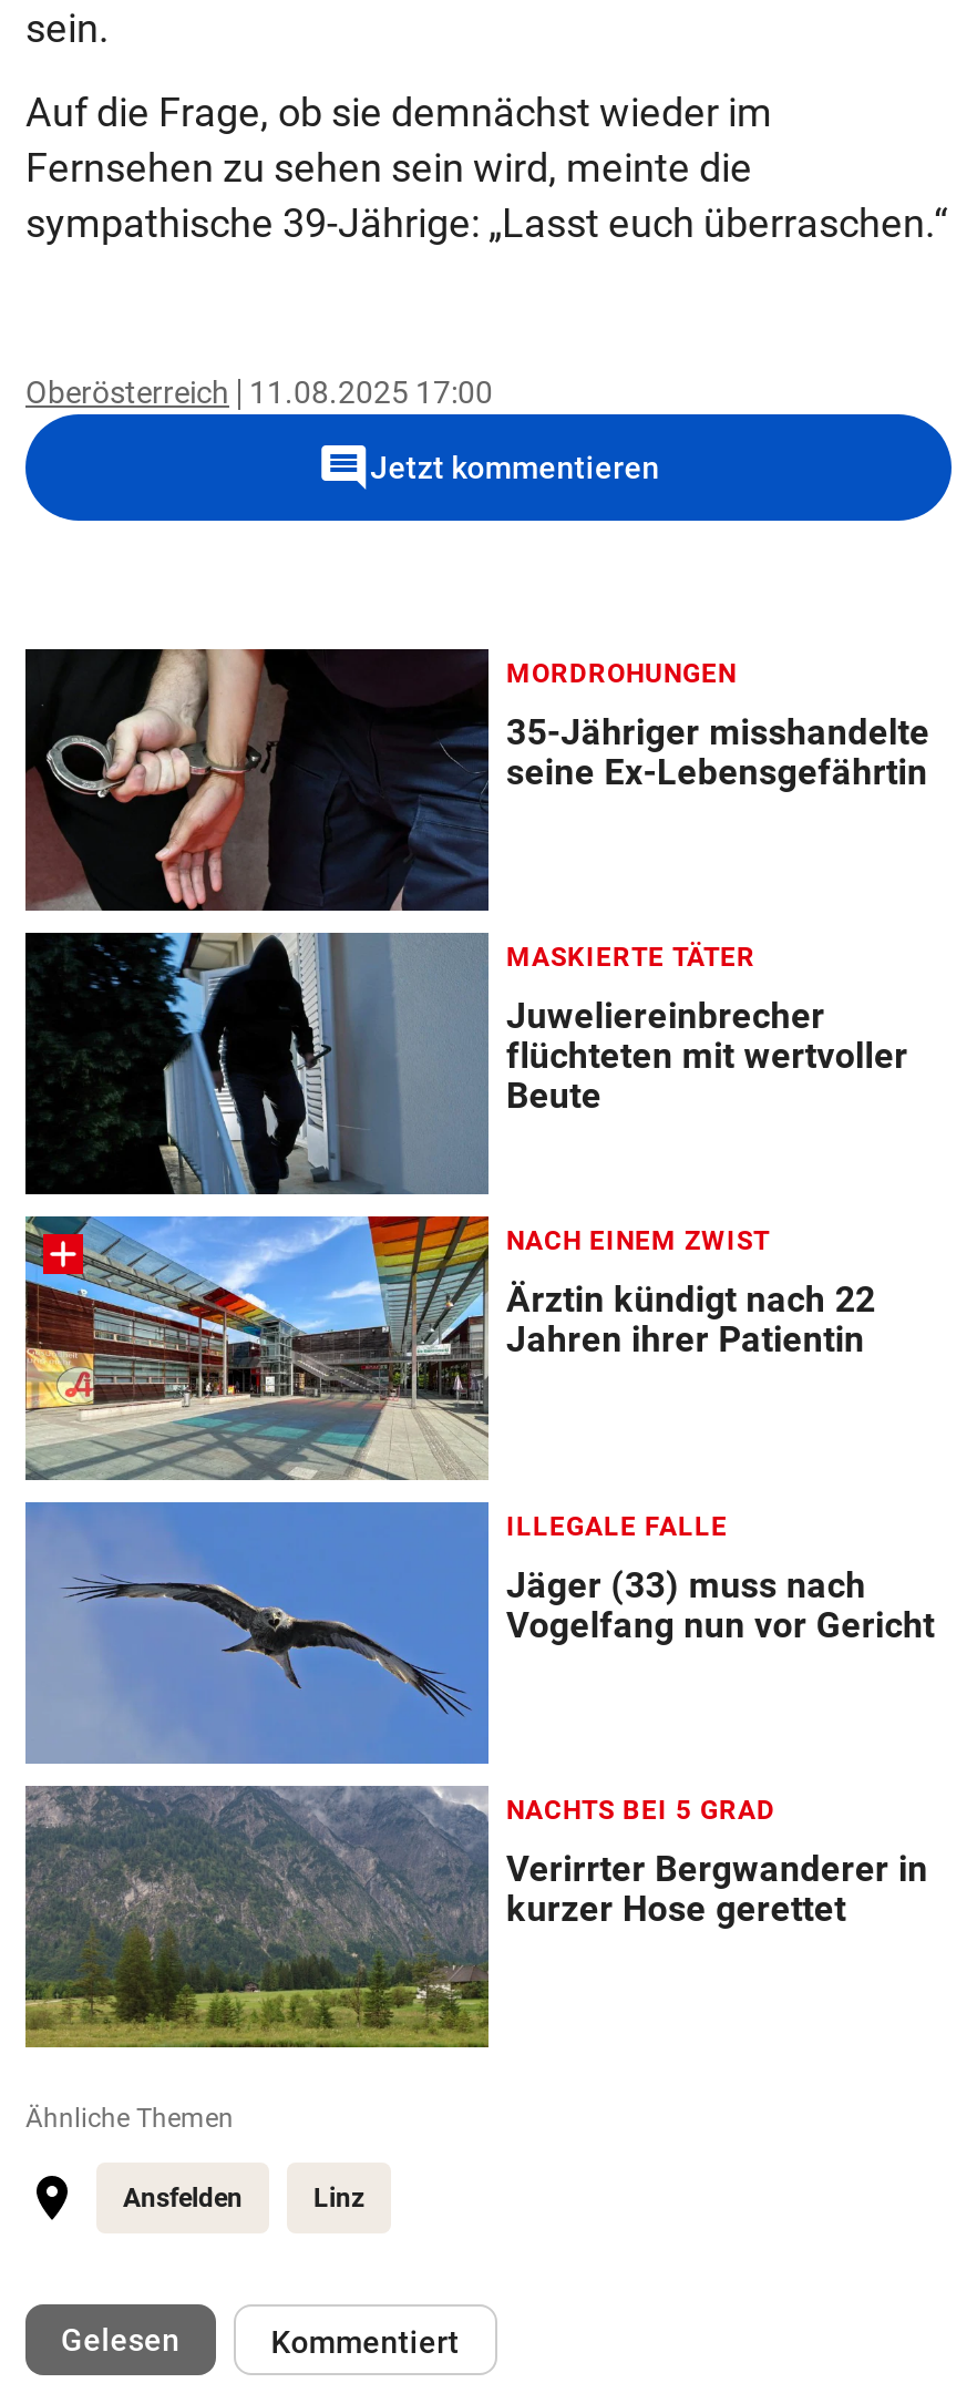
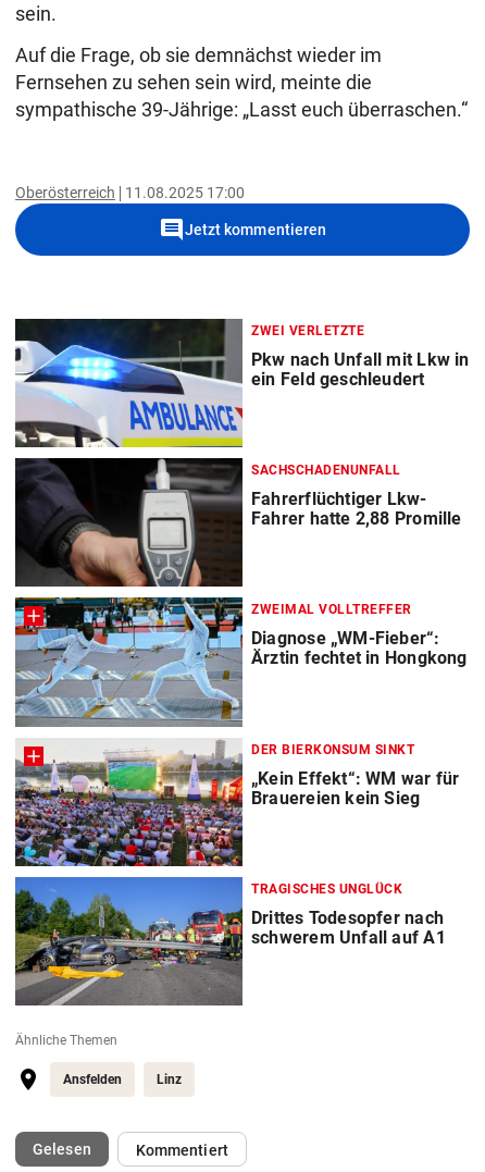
- [image]
- MORDROHUNGEN
+ [image]
+ ZWEI VERLETZTE

- 35-Jähriger misshandelte
- seine Ex-Lebensgefährtin
+ Pkw nach Unfall mit Lkw in
+ ein Feld geschleudert

- [image]
- MASKIERTE TÄTER
+ [image]
+ SACHSCHADENUNFALL

- Juweliereinbrecher
- flüchteten mit wertvoller
- Beute
+ Fahrerflüchtiger Lkw-
+ Fahrer hatte 2,88 Promille

- [image]
- NACH EINEM ZWIST
+ [image]
+ ZWEIMAL VOLLTREFFER

- Ärztin kündigt nach 22
- Jahren ihrer Patientin
+ Diagnose „WM-Fieber“:
+ Ärztin fechtet in Hongkong

- [image]
- ILLEGALE FALLE
+ [image]
+ DER BIERKONSUM SINKT

- Jäger (33) muss nach
- Vogelfang nun vor Gericht
+ „Kein Effekt“: WM war für
+ Brauereien kein Sieg

- [image]
- NACHTS BEI 5 GRAD
+ [image]
+ TRAGISCHES UNGLÜCK

- Verirrter Bergwanderer in
- kurzer Hose gerettet
+ Drittes Todesopfer nach
+ schwerem Unfall auf A1
